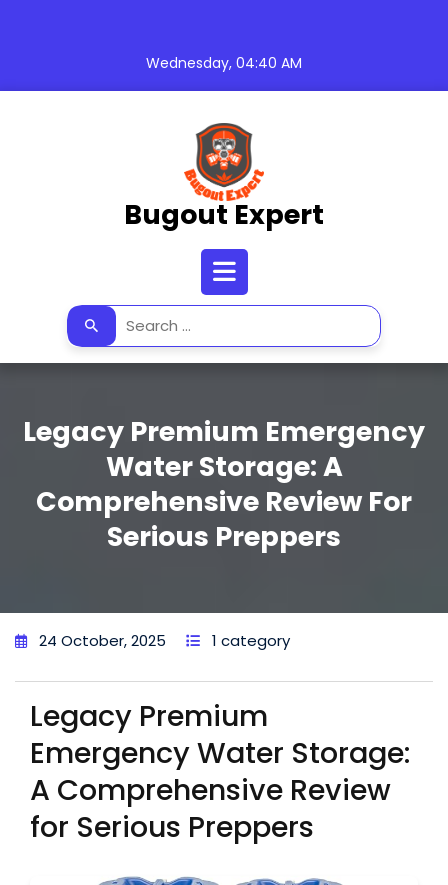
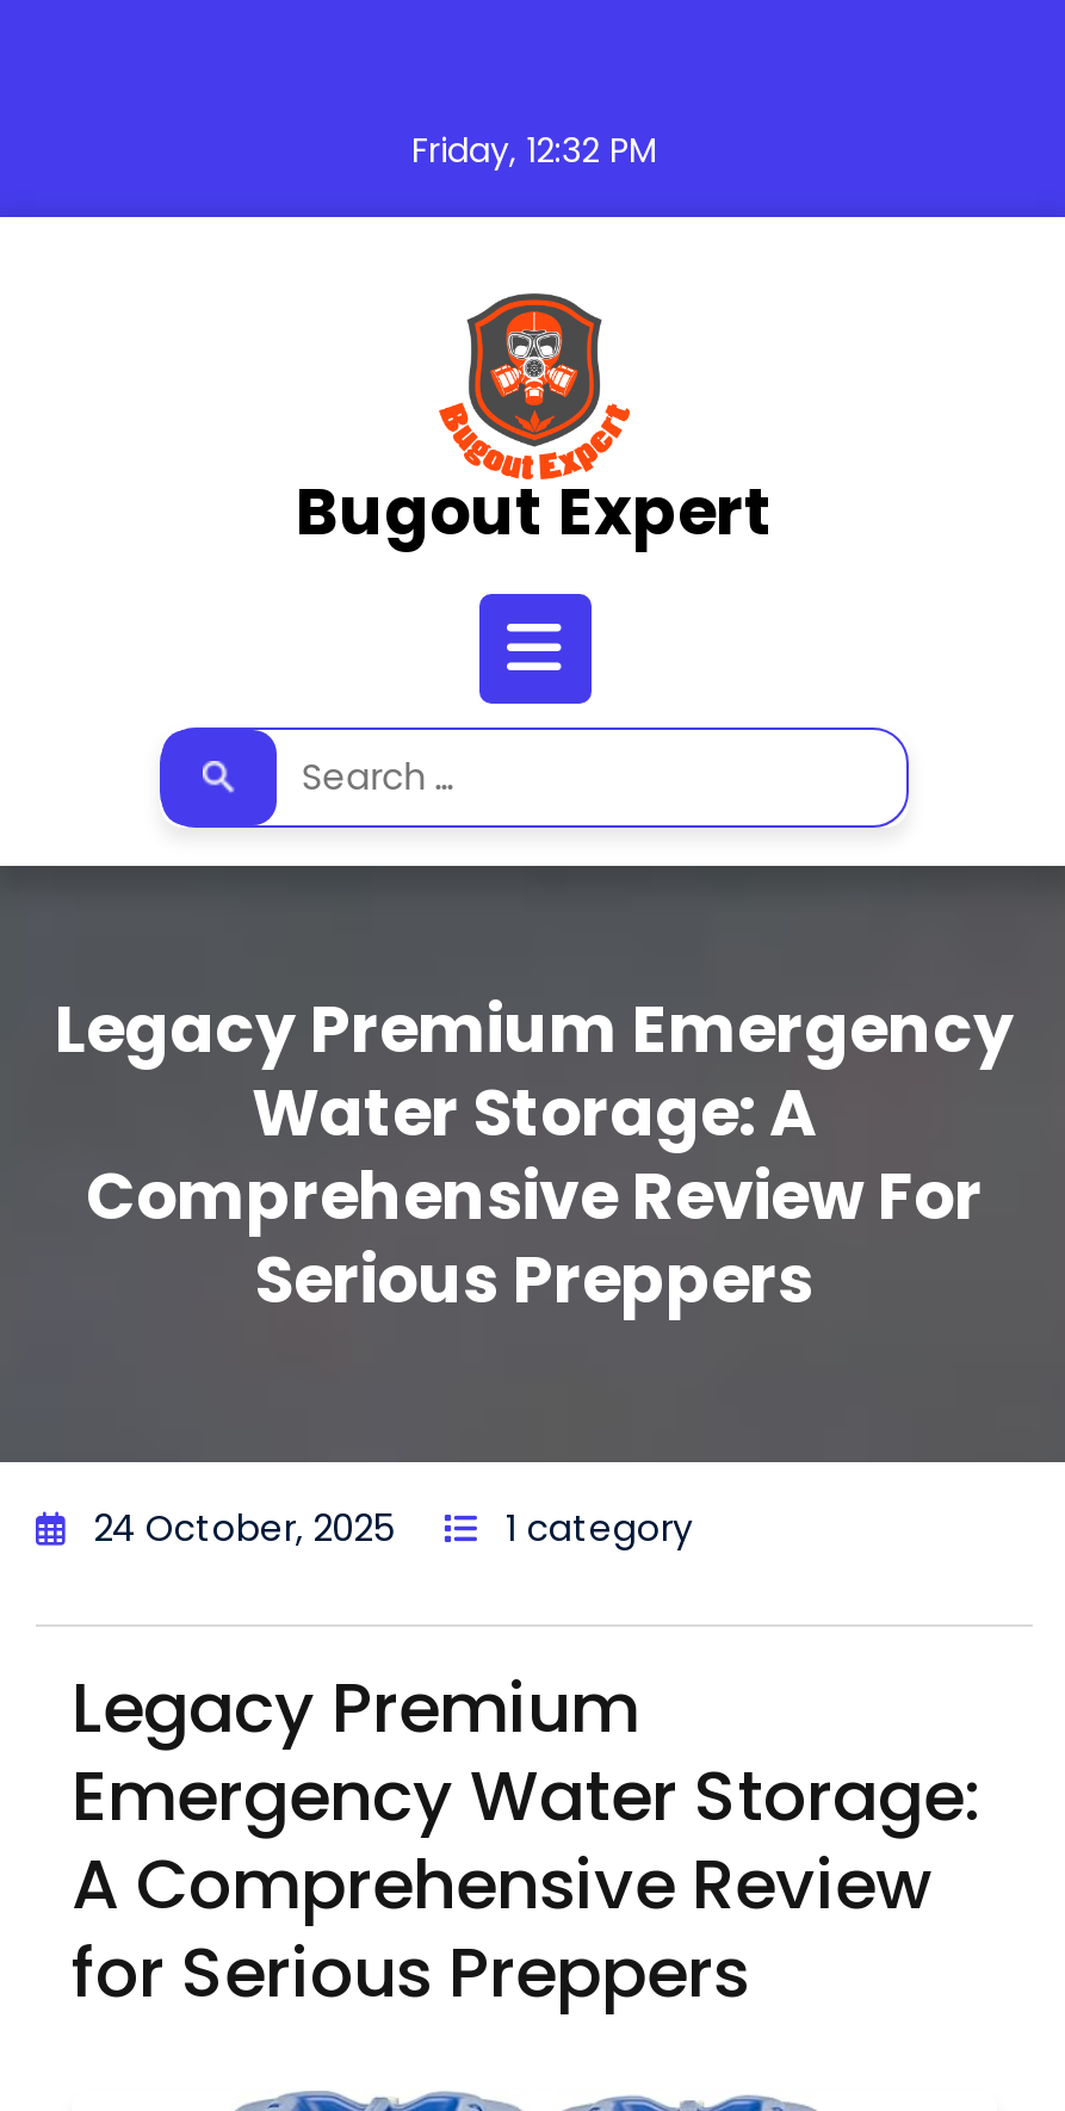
- Wednesday, 04:40 AM
+ Friday, 12:32 PM
